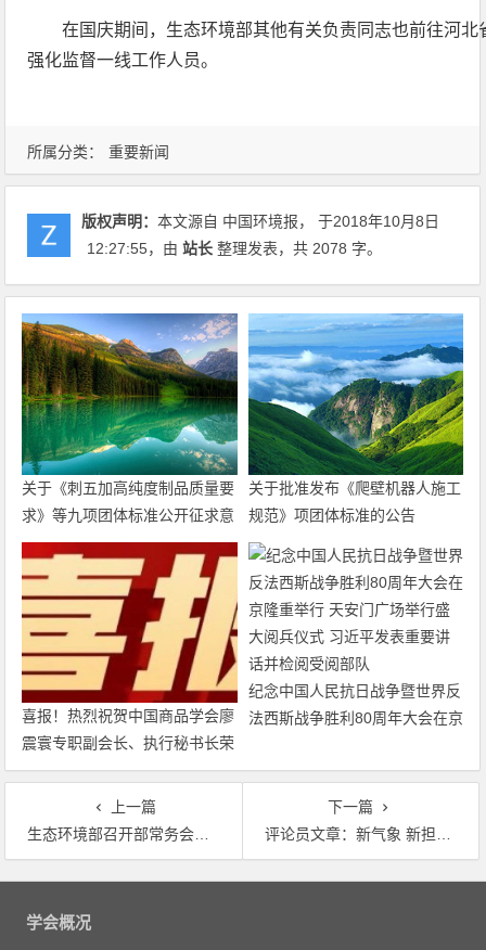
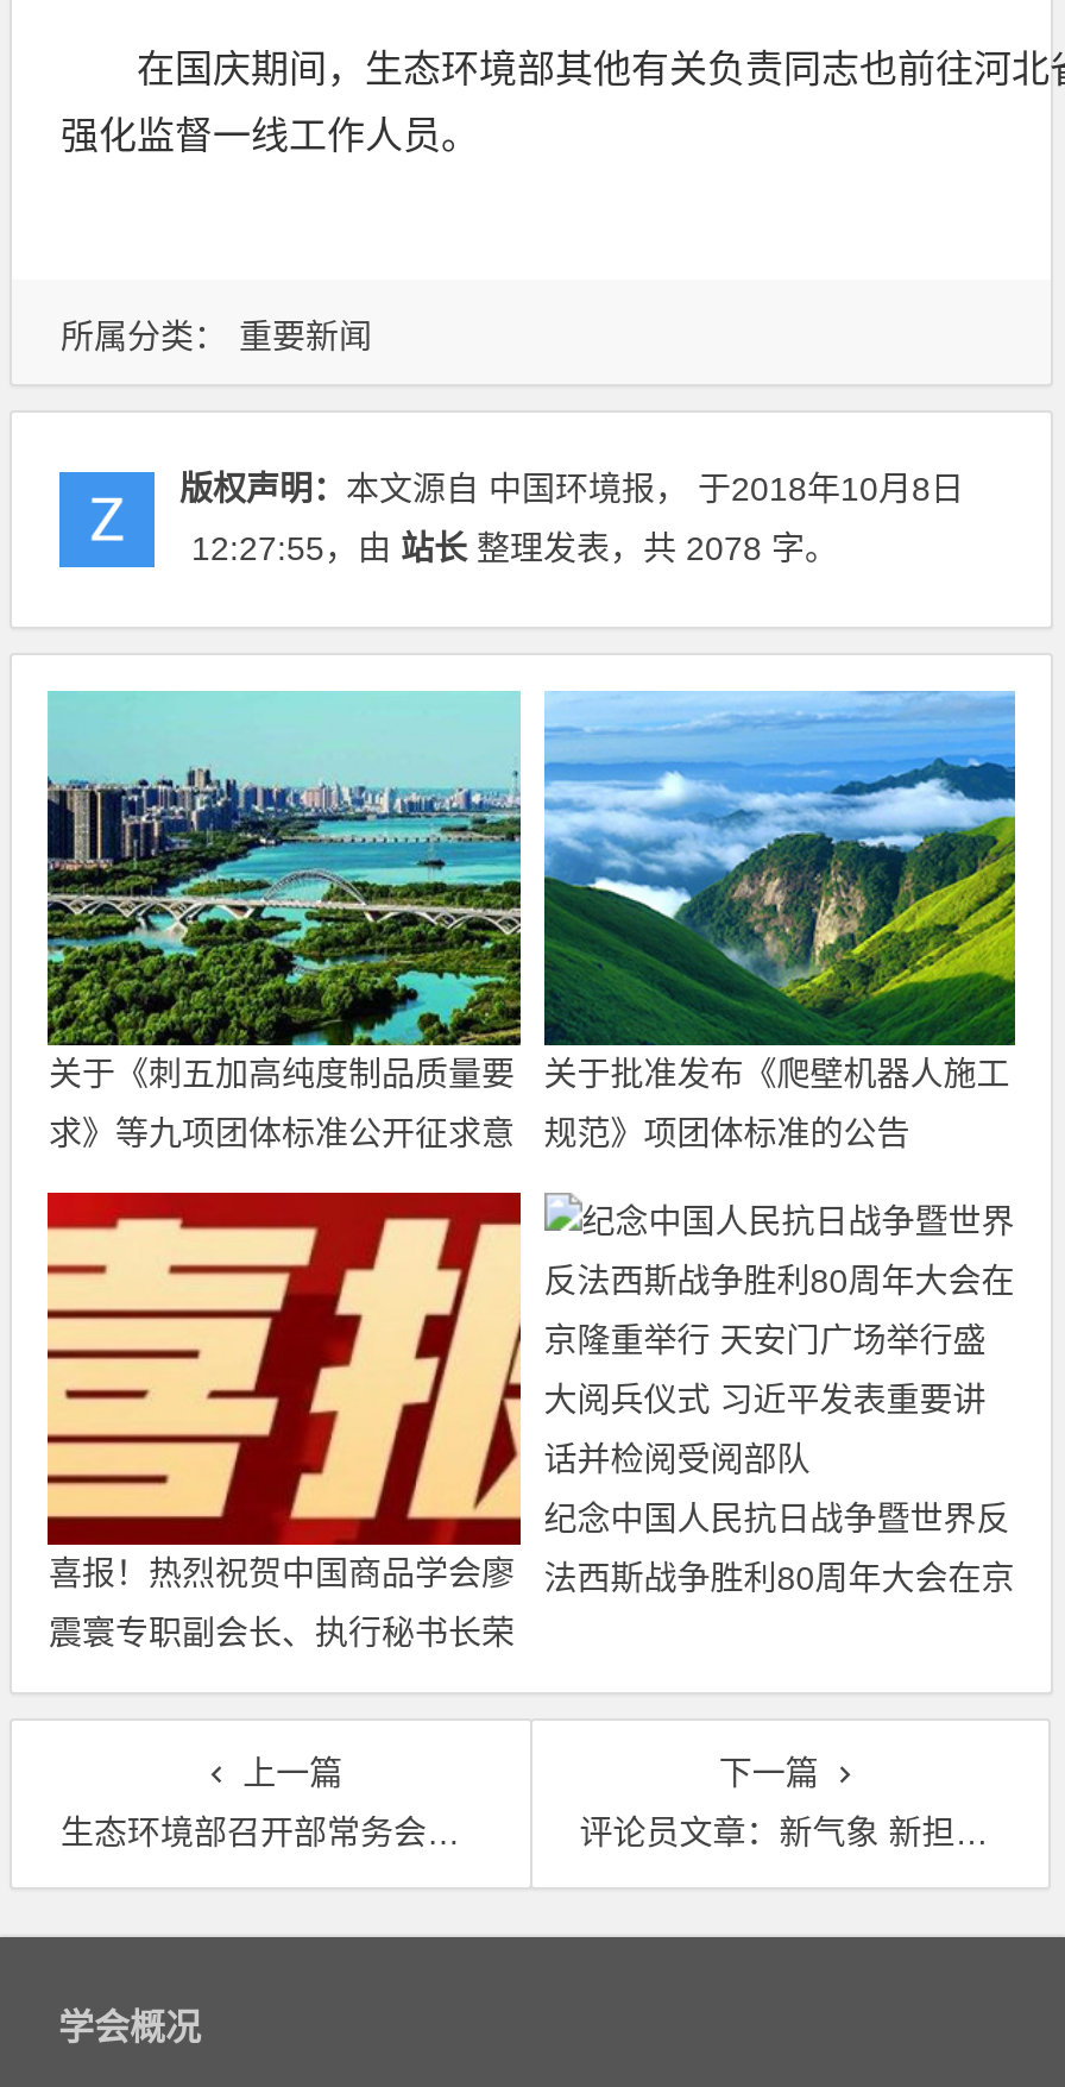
- [image]
+ [image]
